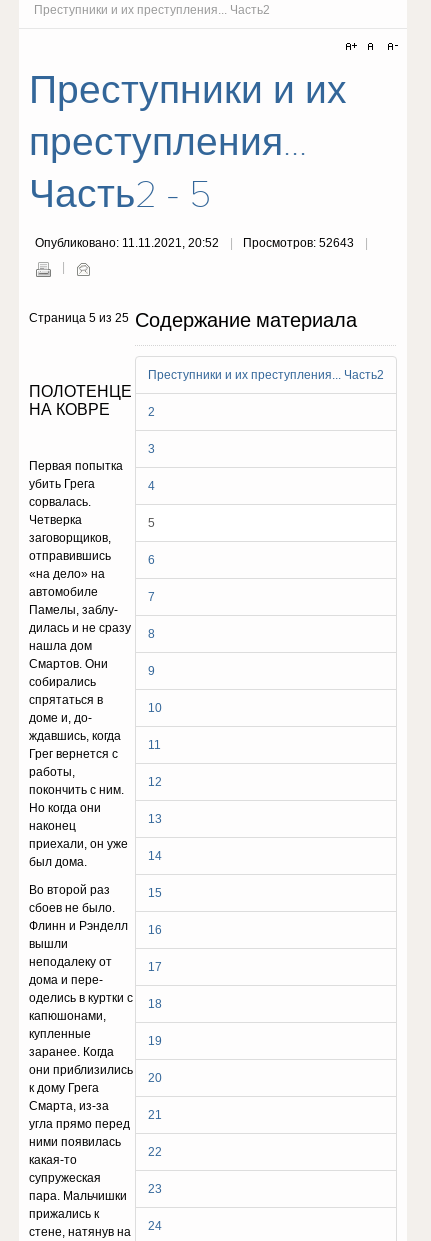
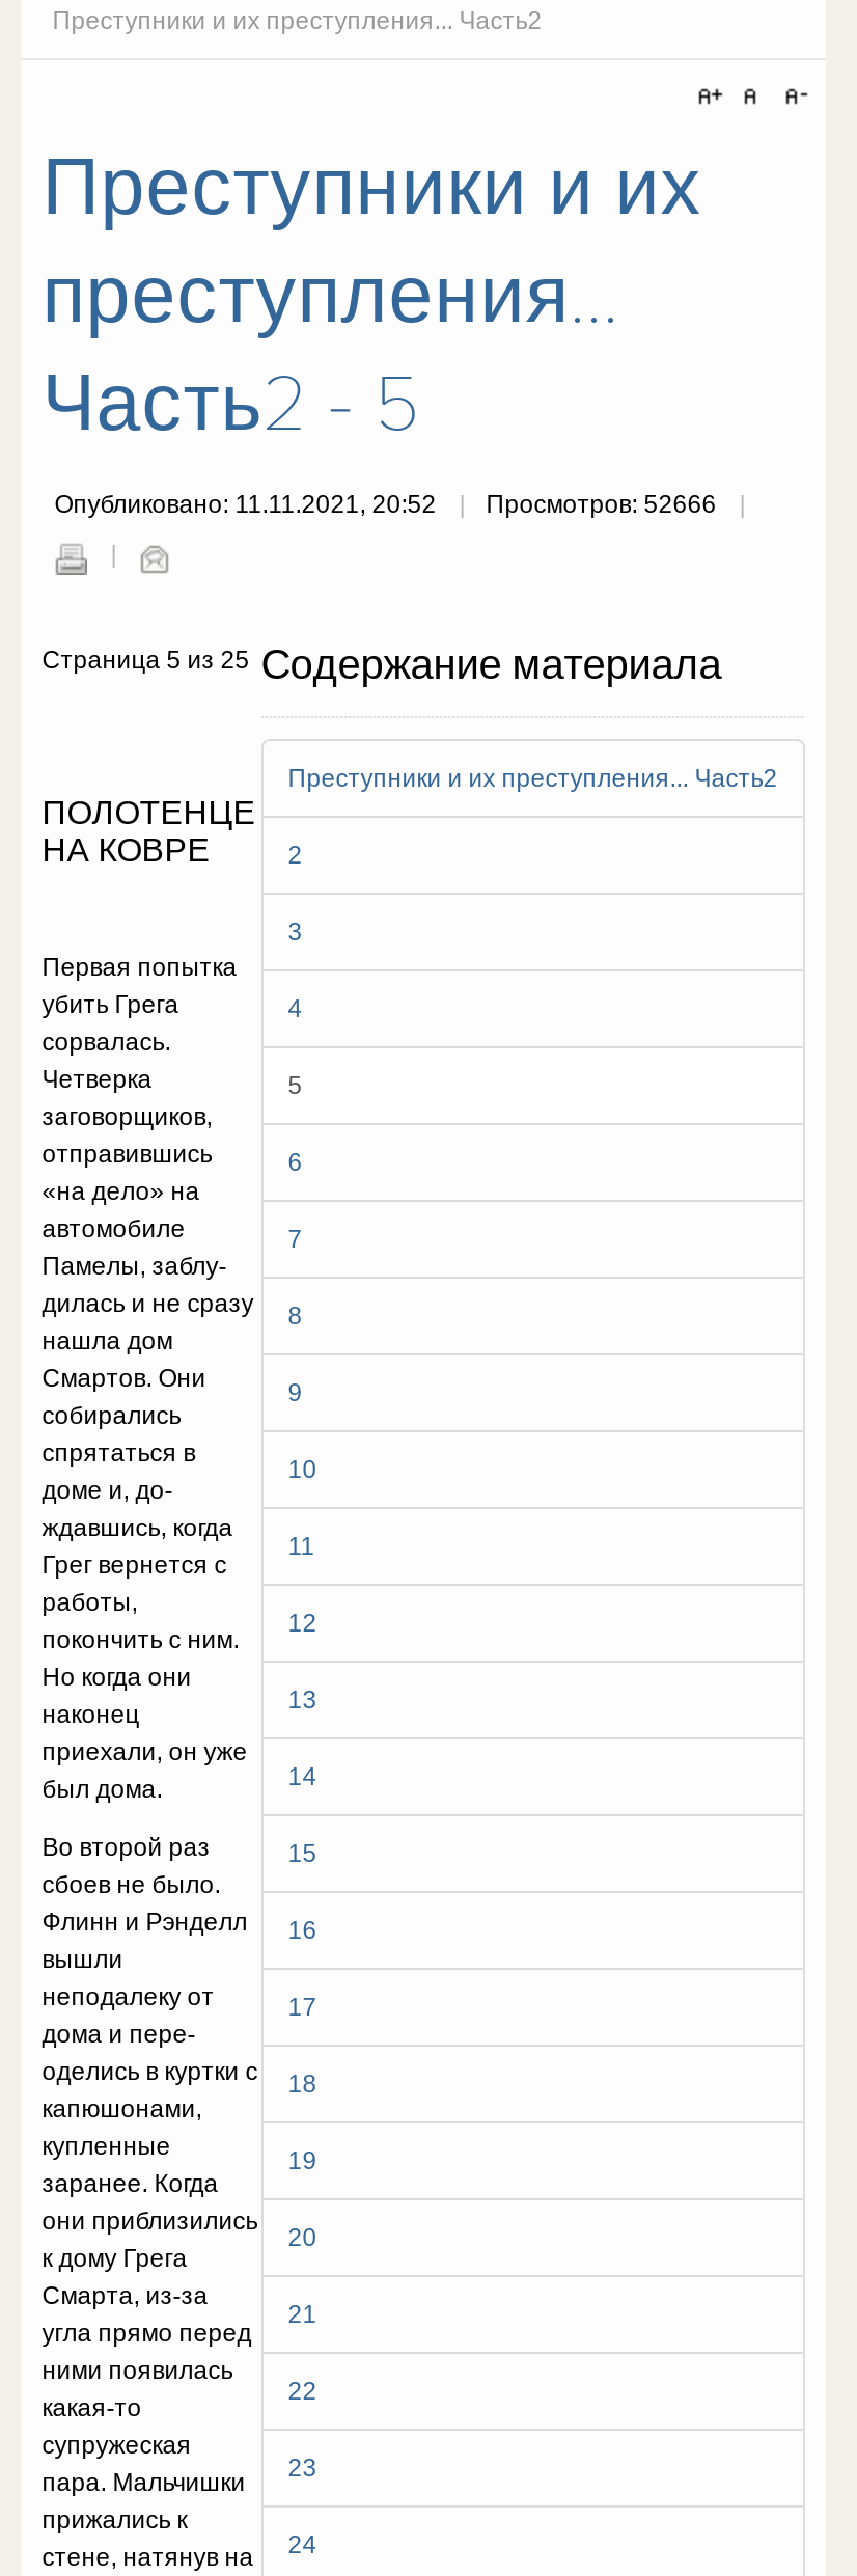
- Опубликовано: 11.11.2021, 20:52 Просмотров: 52643
+ Опубликовано: 11.11.2021, 20:52 Просмотров: 52666
